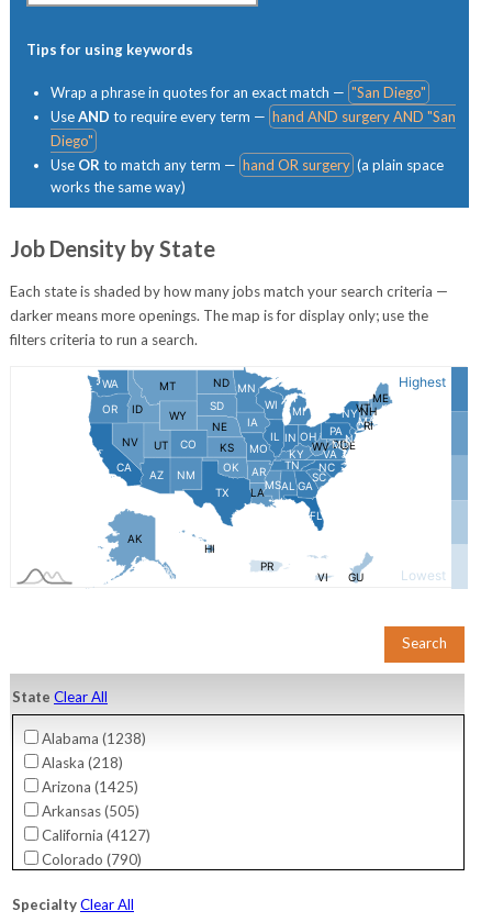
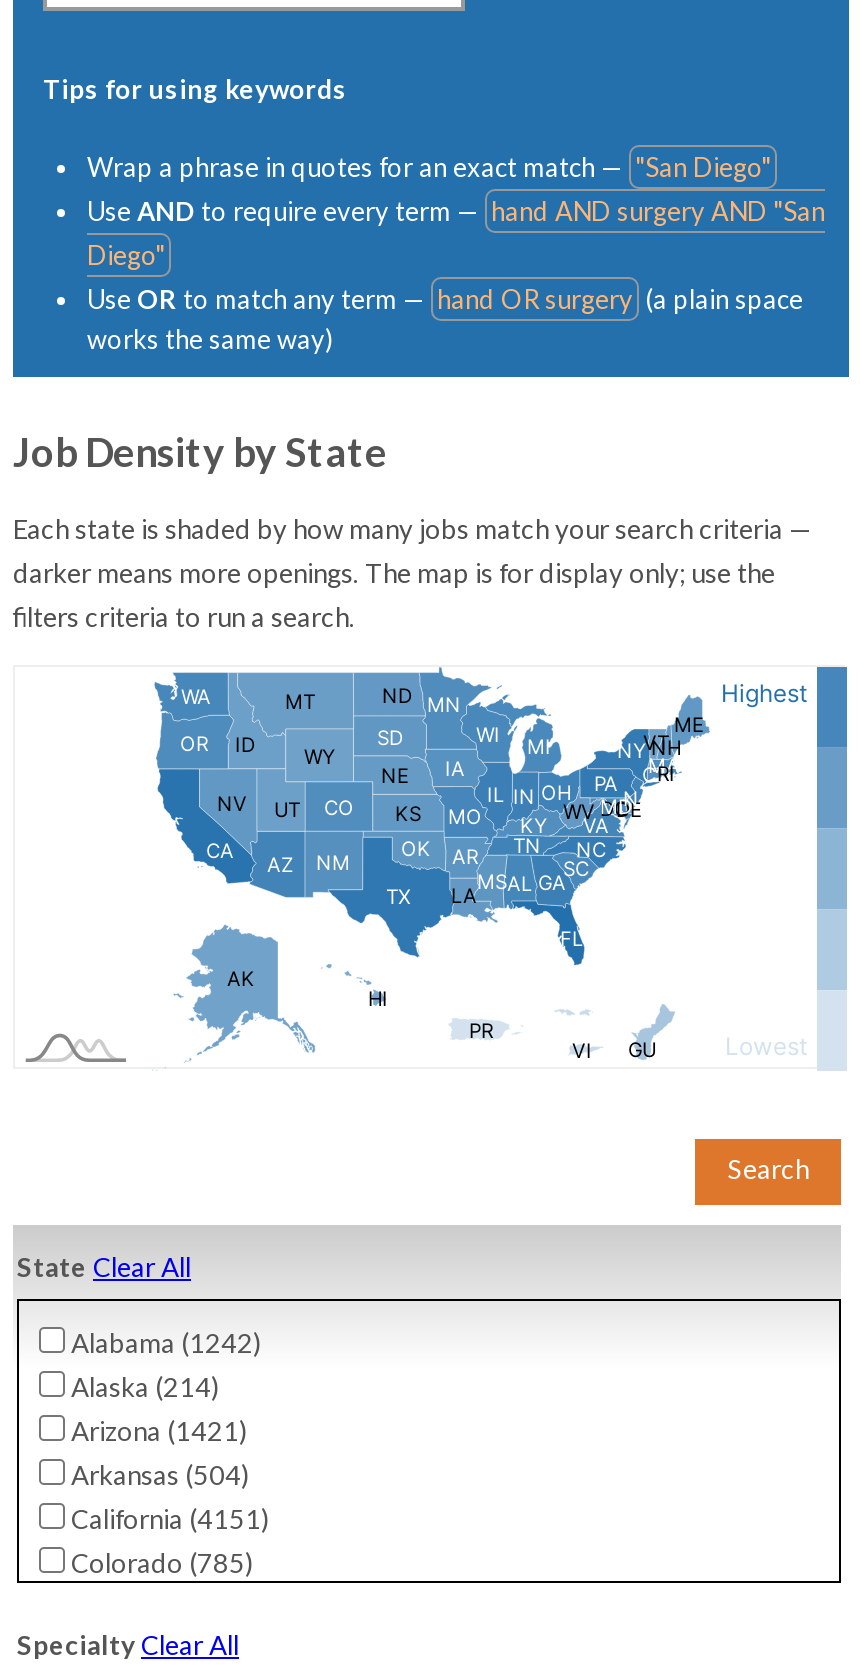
- Alabama (1238)
+ Alabama (1242)

- Alaska (218)
+ Alaska (214)

- Arizona (1425)
+ Arizona (1421)

- Arkansas (505)
+ Arkansas (504)

- California (4127)
+ California (4151)

- Colorado (790)
+ Colorado (785)
